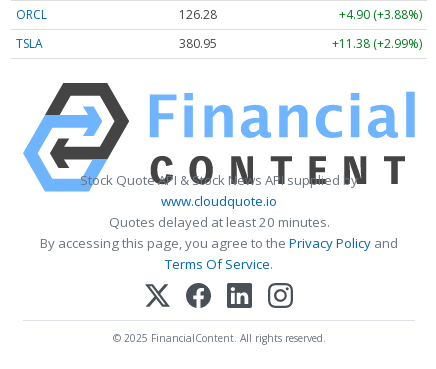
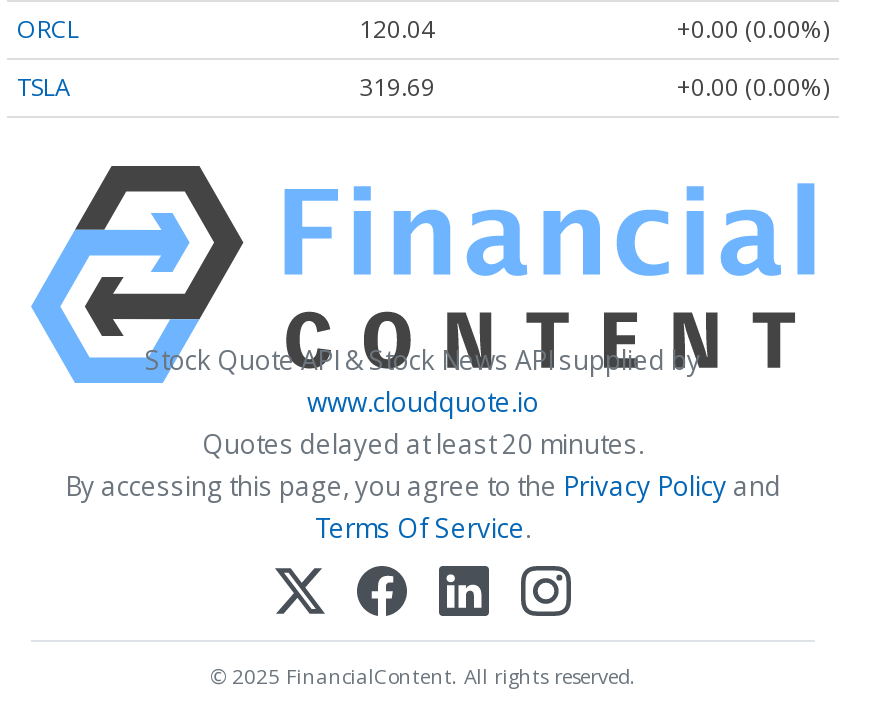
- 126.28
+ 120.04

- +4.90 (+3.88%)
+ +0.00 (0.00%)

- 380.95
+ 319.69

- +11.38 (+2.99%)
+ +0.00 (0.00%)
